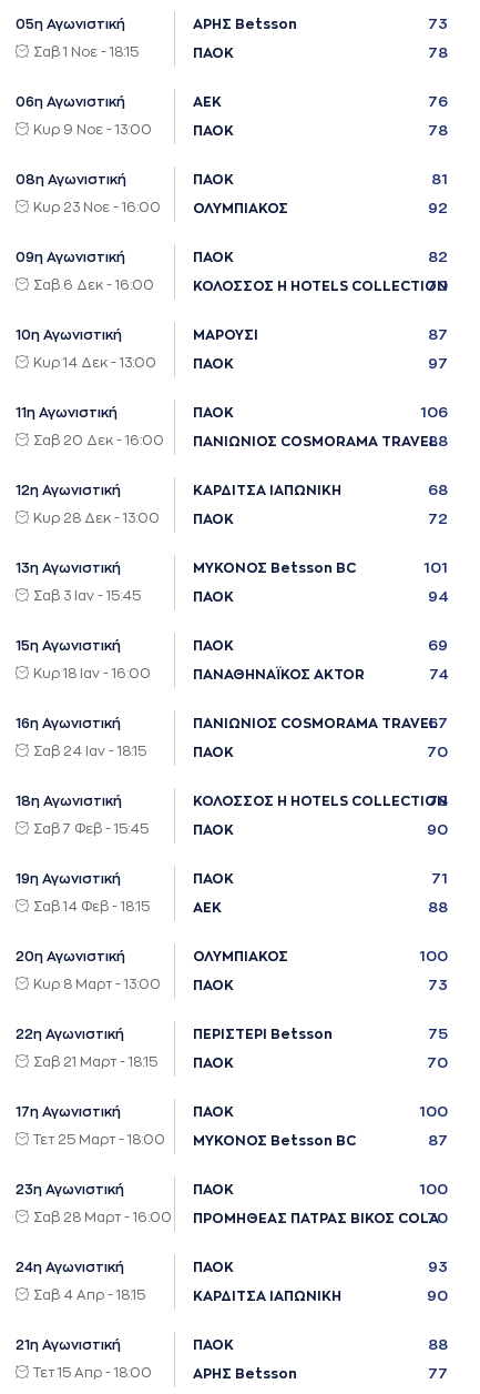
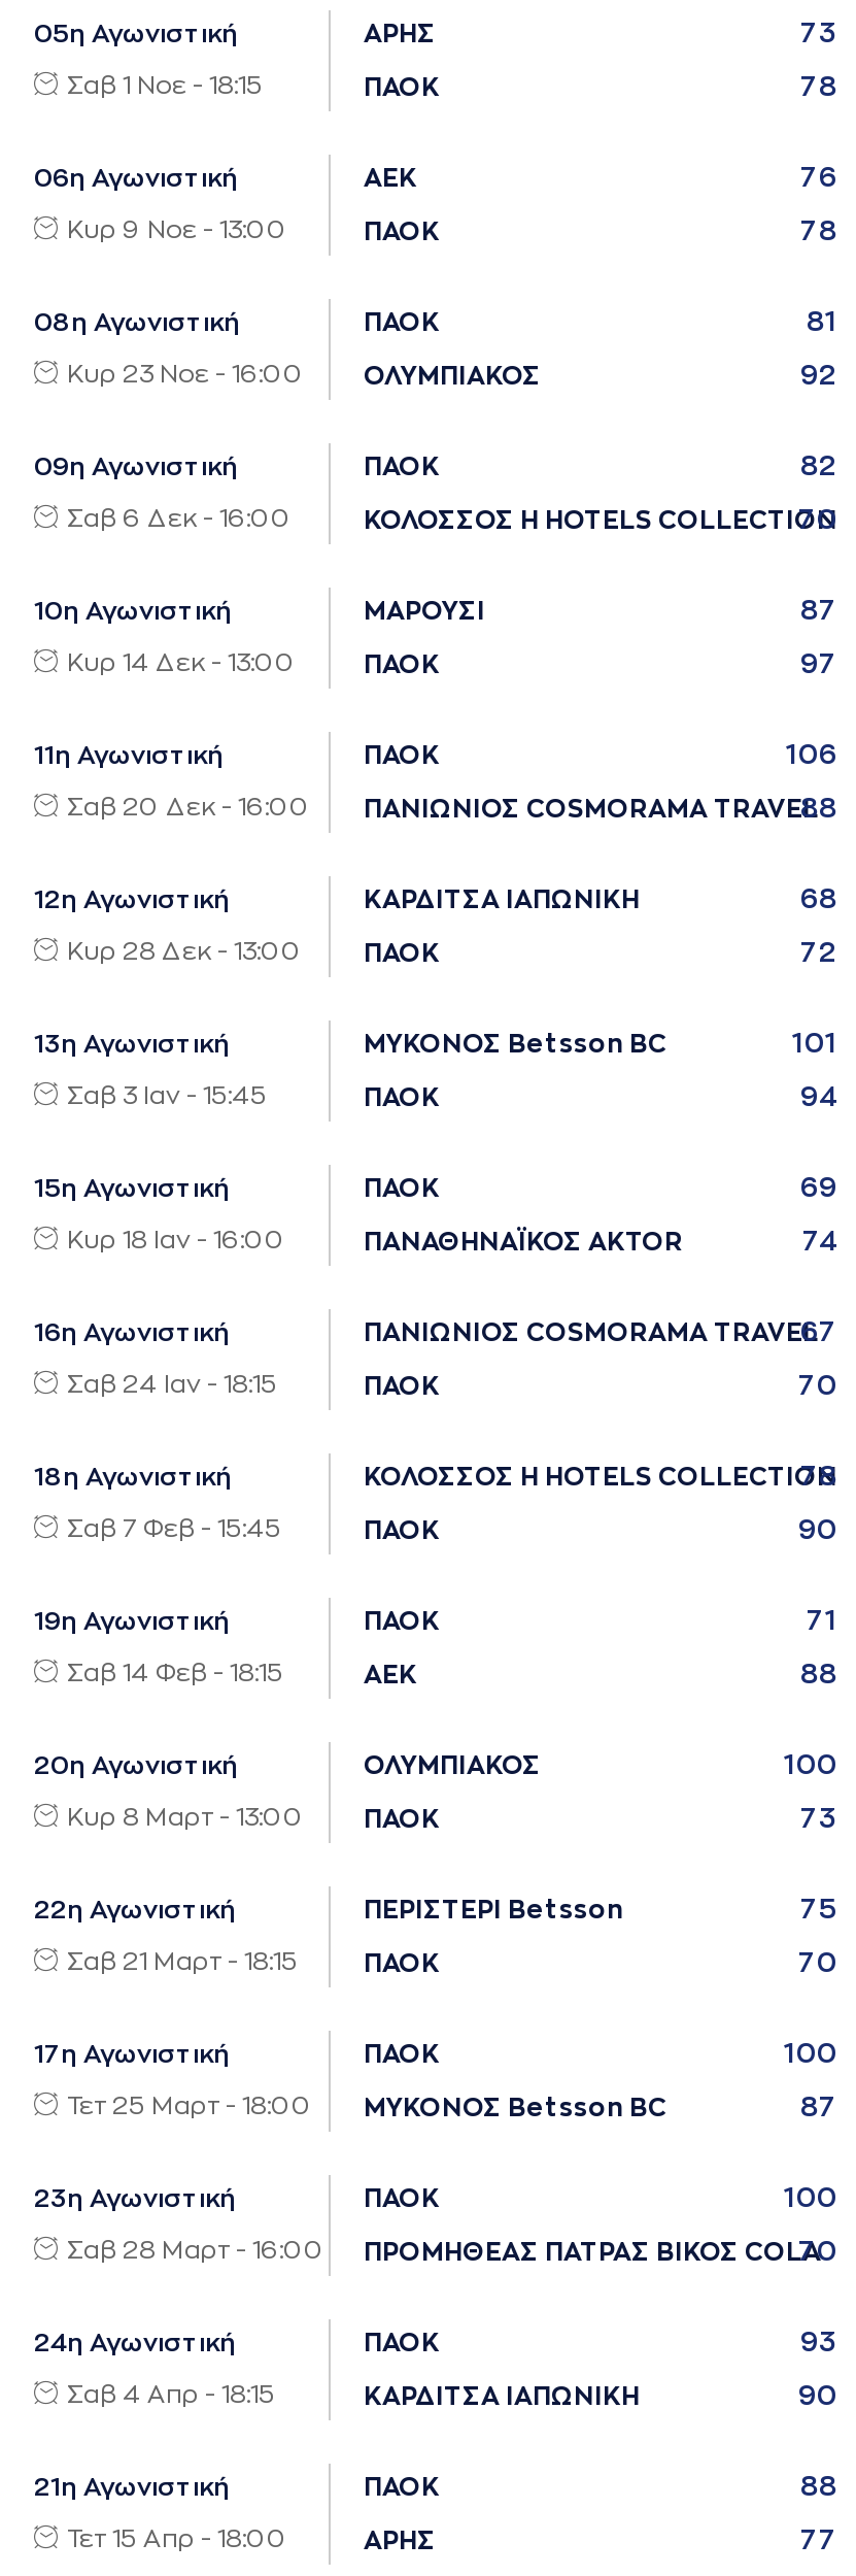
- ΑΡΗΣ Betsson
+ ΑΡΗΣ

- ΑΡΗΣ Betsson
+ ΑΡΗΣ
